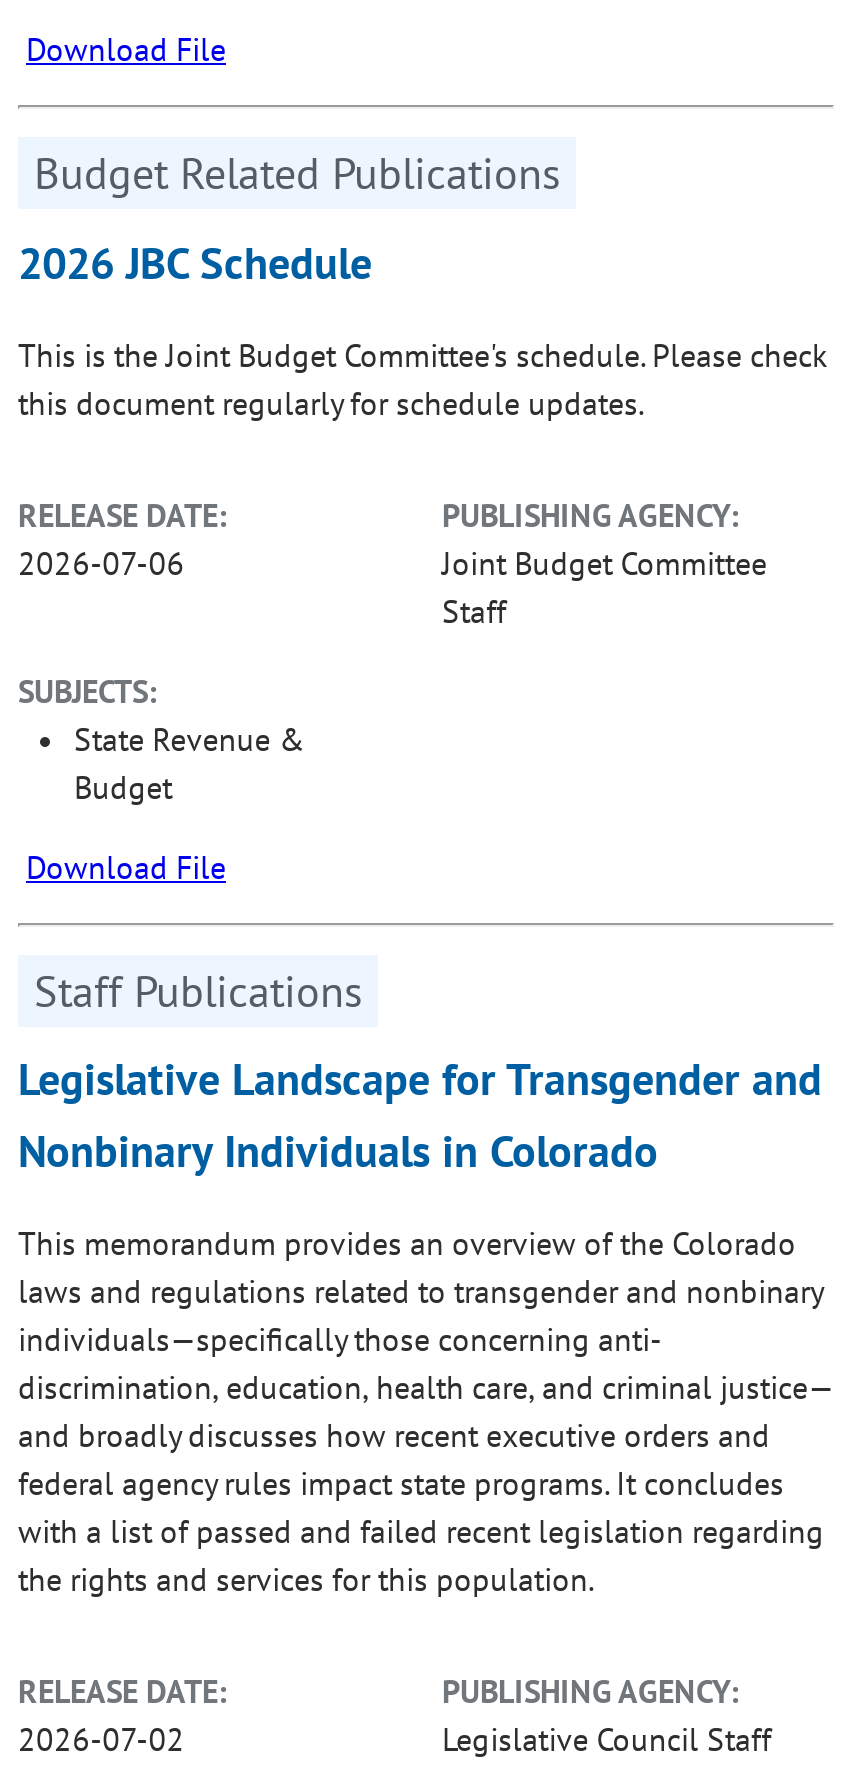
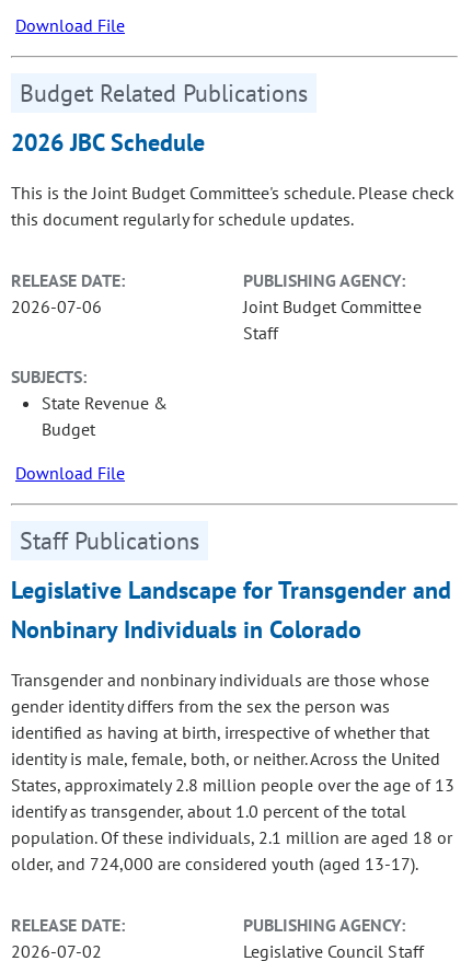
- This memorandum provides an overview of the Colorado
- laws and regulations related to transgender and nonbinary
- individuals—specifically those concerning anti-
- discrimination, education, health care, and criminal justice—
- and broadly discusses how recent executive orders and
- federal agency rules impact state programs. It concludes
- with a list of passed and failed recent legislation regarding
- the rights and services for this population.
+ Transgender and nonbinary individuals are those whose
+ gender identity differs from the sex the person was
+ identified as having at birth, irrespective of whether that
+ identity is male, female, both, or neither. Across the United
+ States, approximately 2.8 million people over the age of 13
+ identify as transgender, about 1.0 percent of the total
+ population. Of these individuals, 2.1 million are aged 18 or
+ older, and 724,000 are considered youth (aged 13-17).
